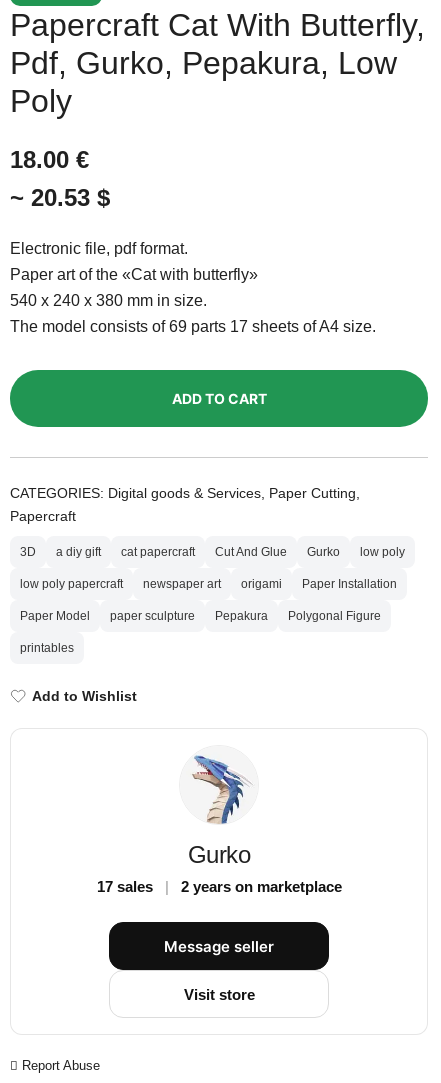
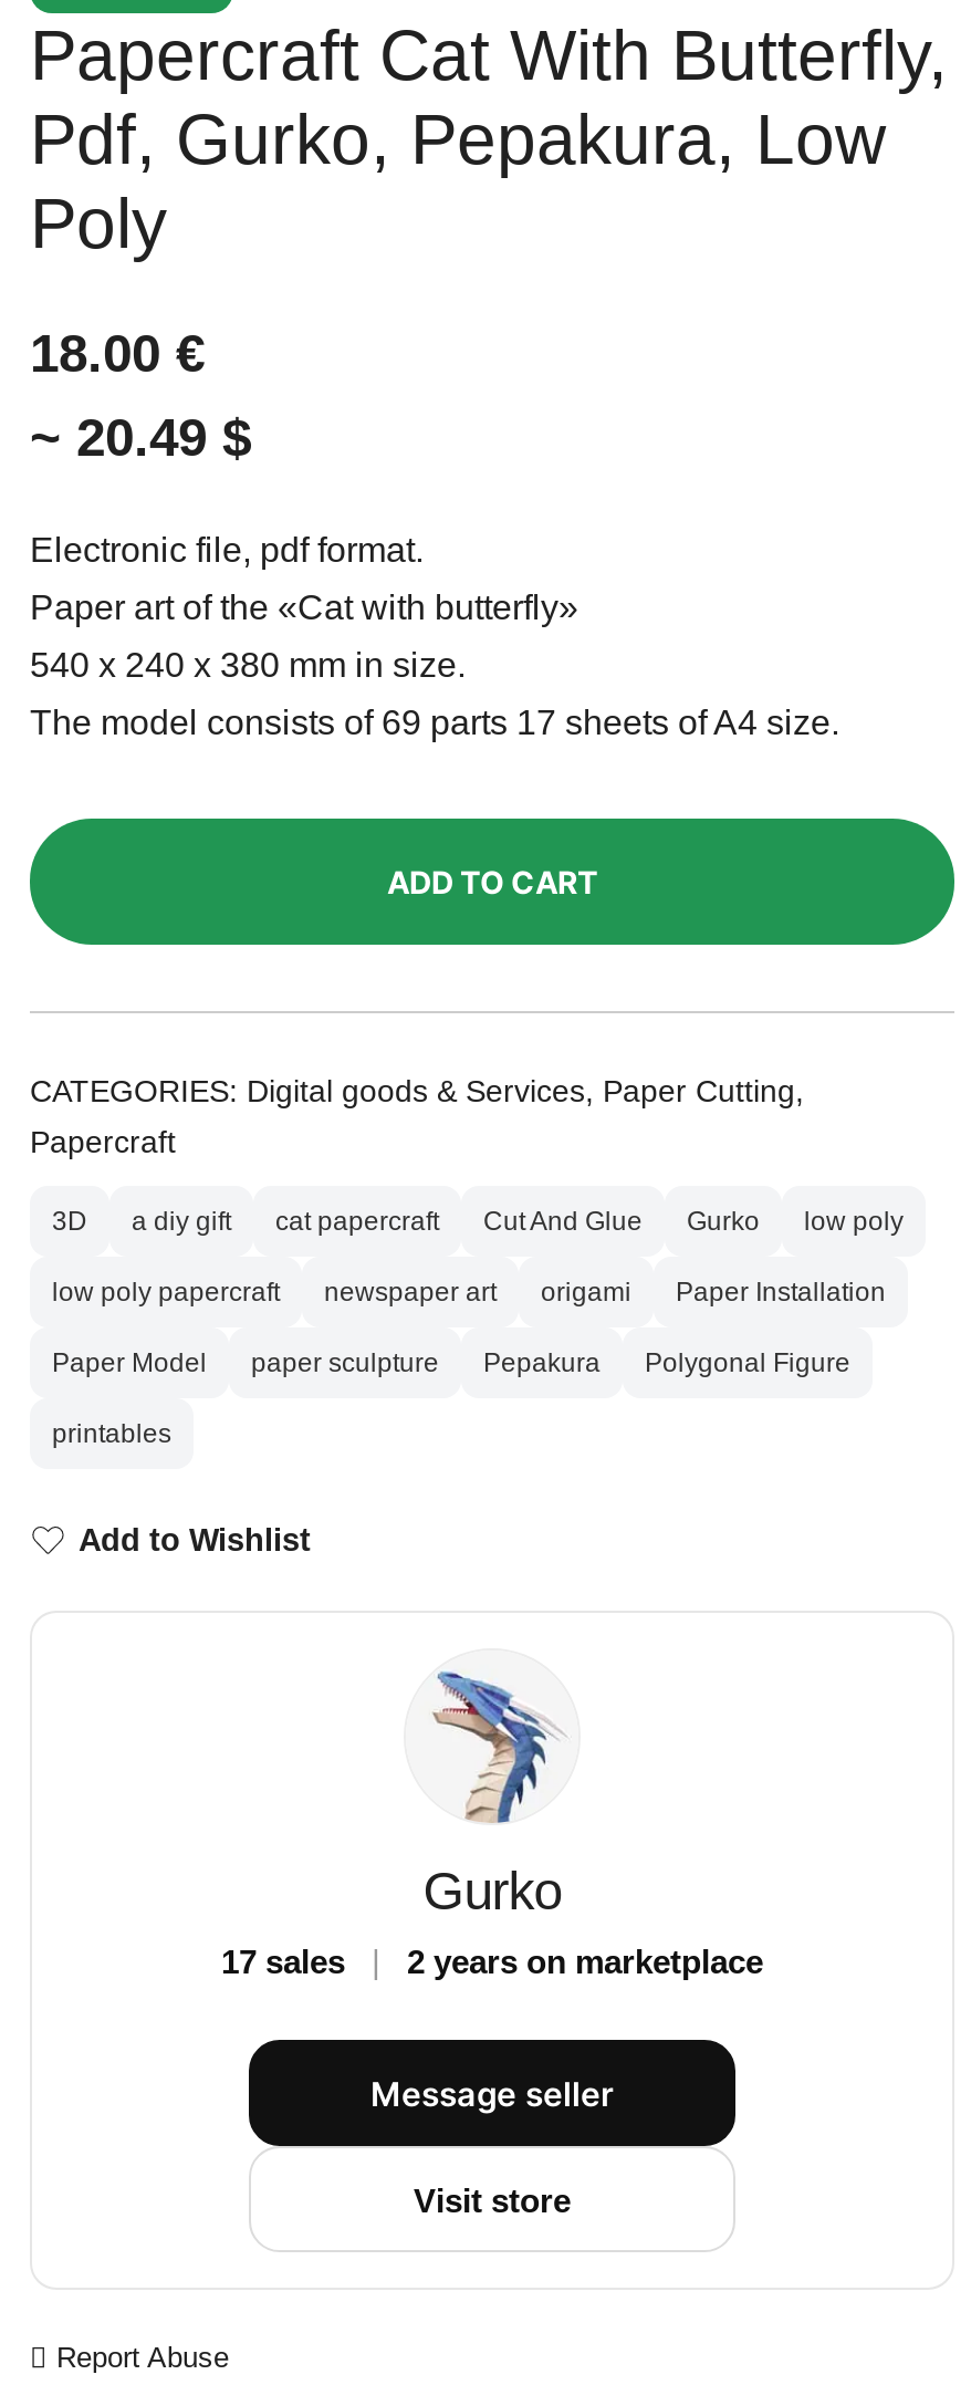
- ~ 20.53 $
+ ~ 20.49 $
